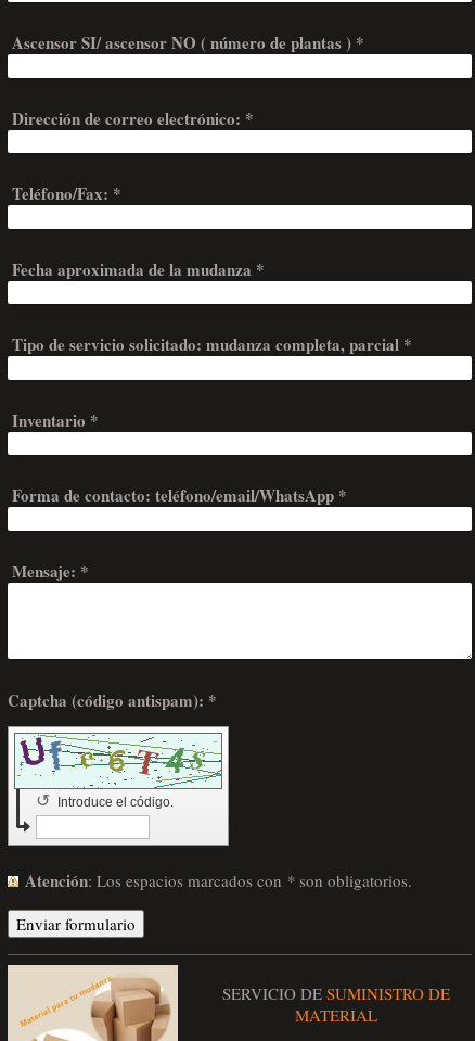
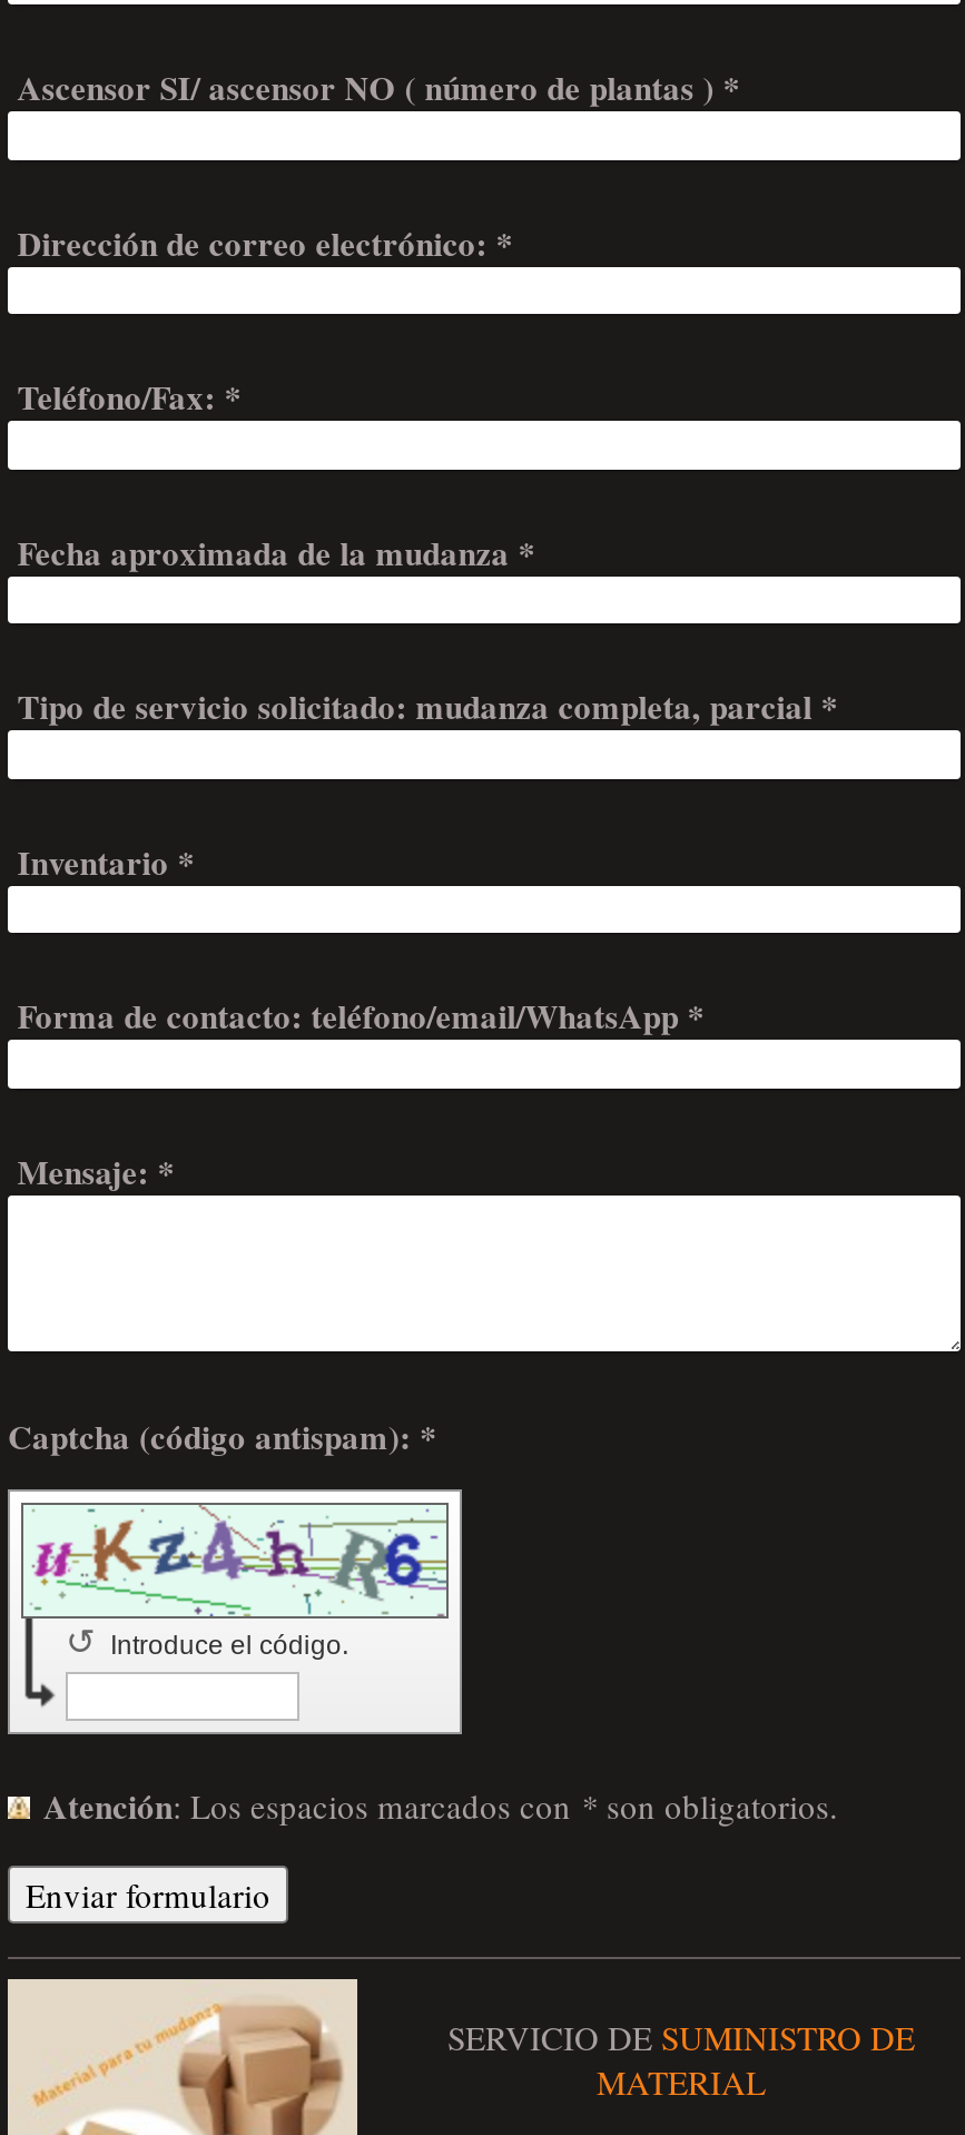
- [image]
+ [image]
